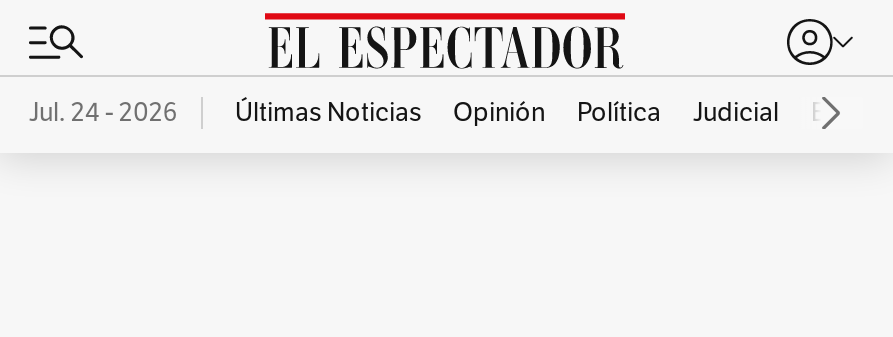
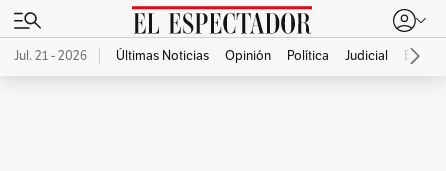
- Jul. 24 - 2026
+ Jul. 21 - 2026
